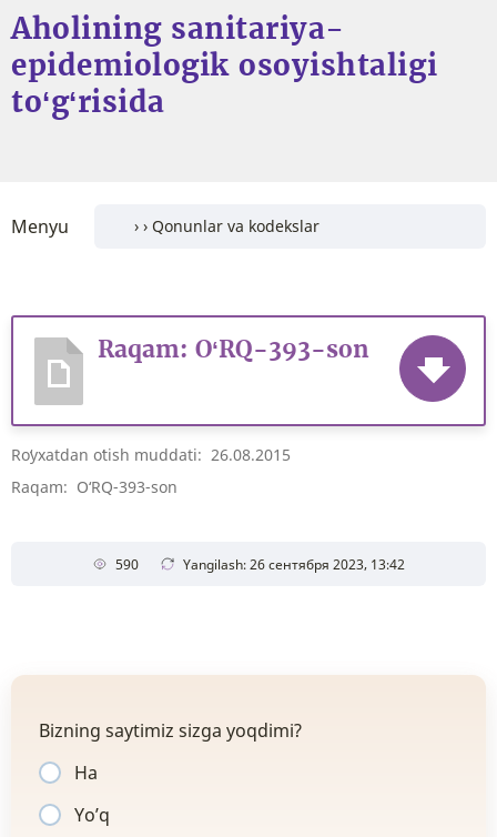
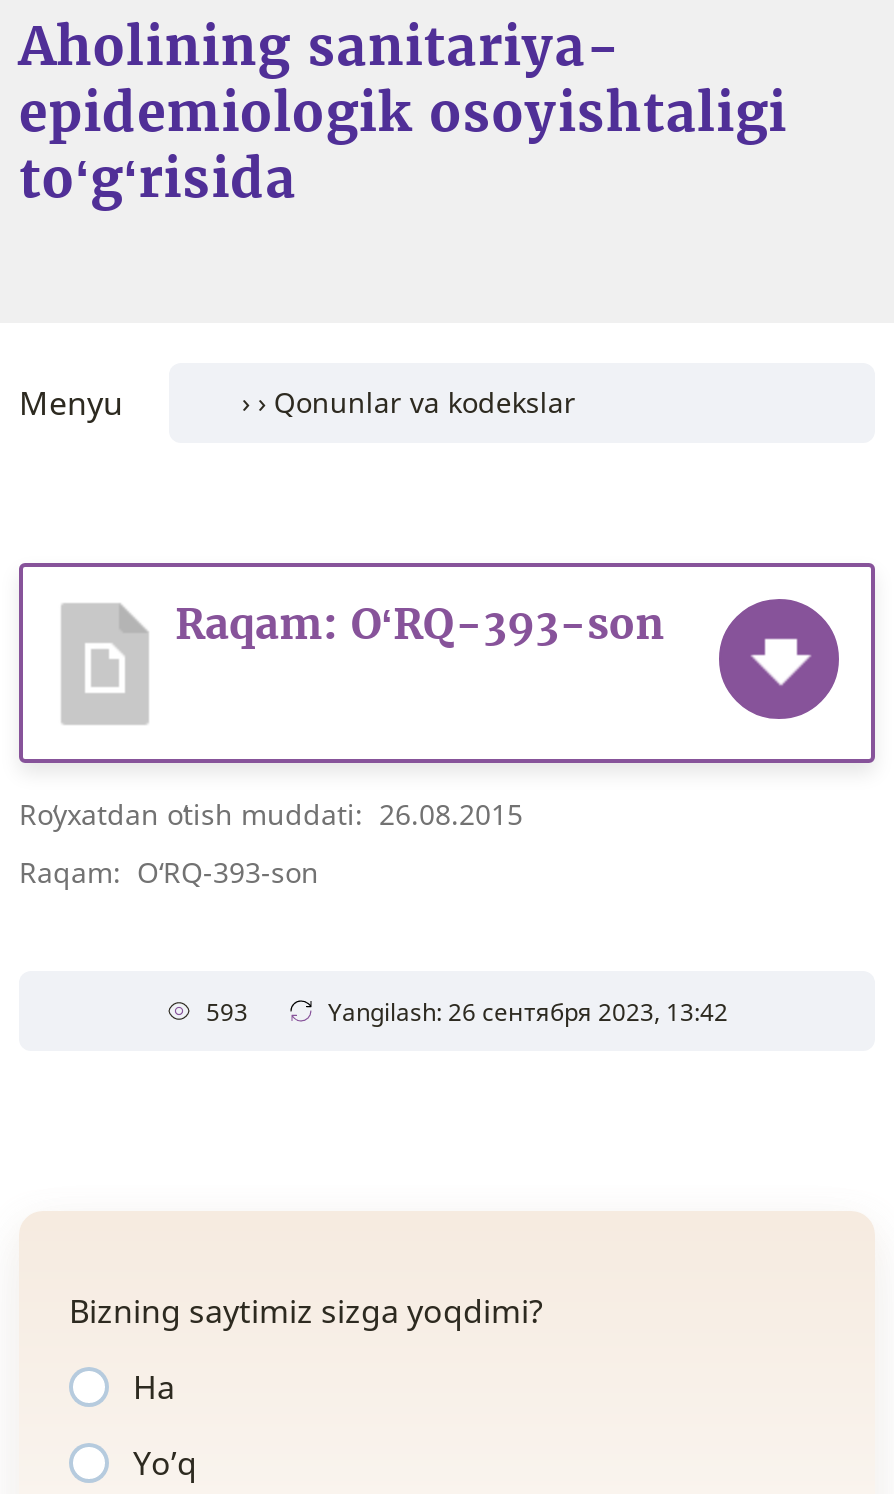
- 590
+ 593
